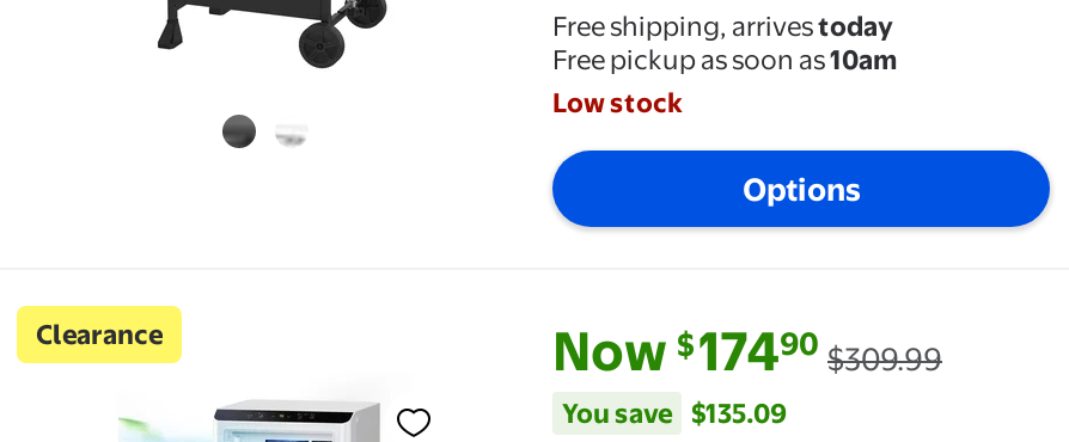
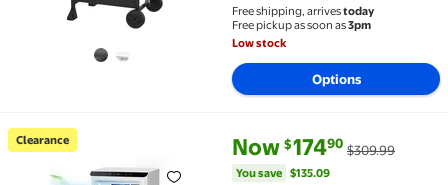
- Free pickup as soon as 10am
+ Free pickup as soon as 3pm
